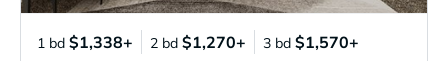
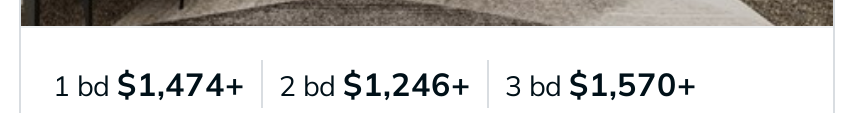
- 1 bd $1,338+
+ 1 bd $1,474+

- 2 bd $1,270+
+ 2 bd $1,246+
